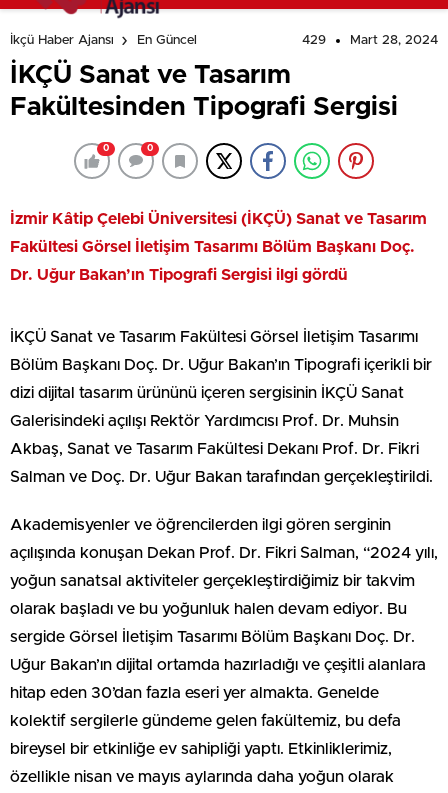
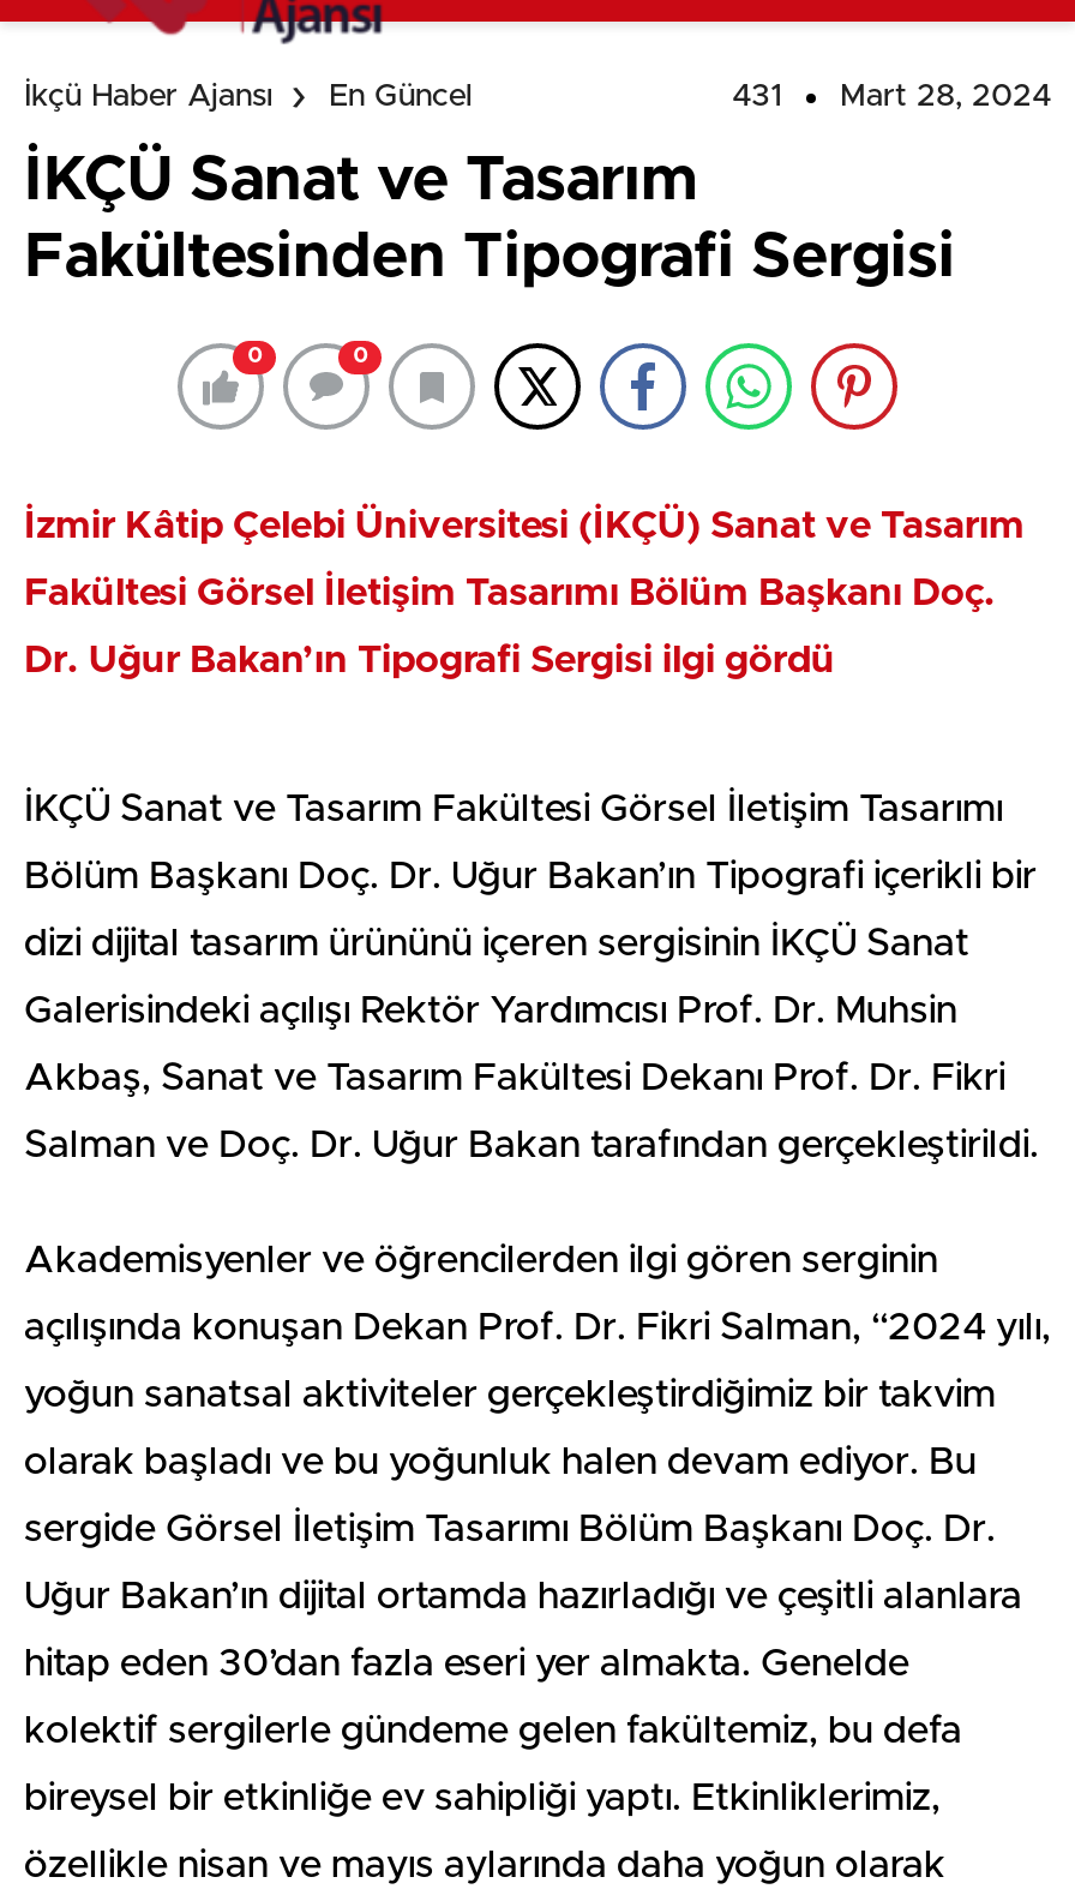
- 429 Mart 28, 2024
+ 431 Mart 28, 2024
